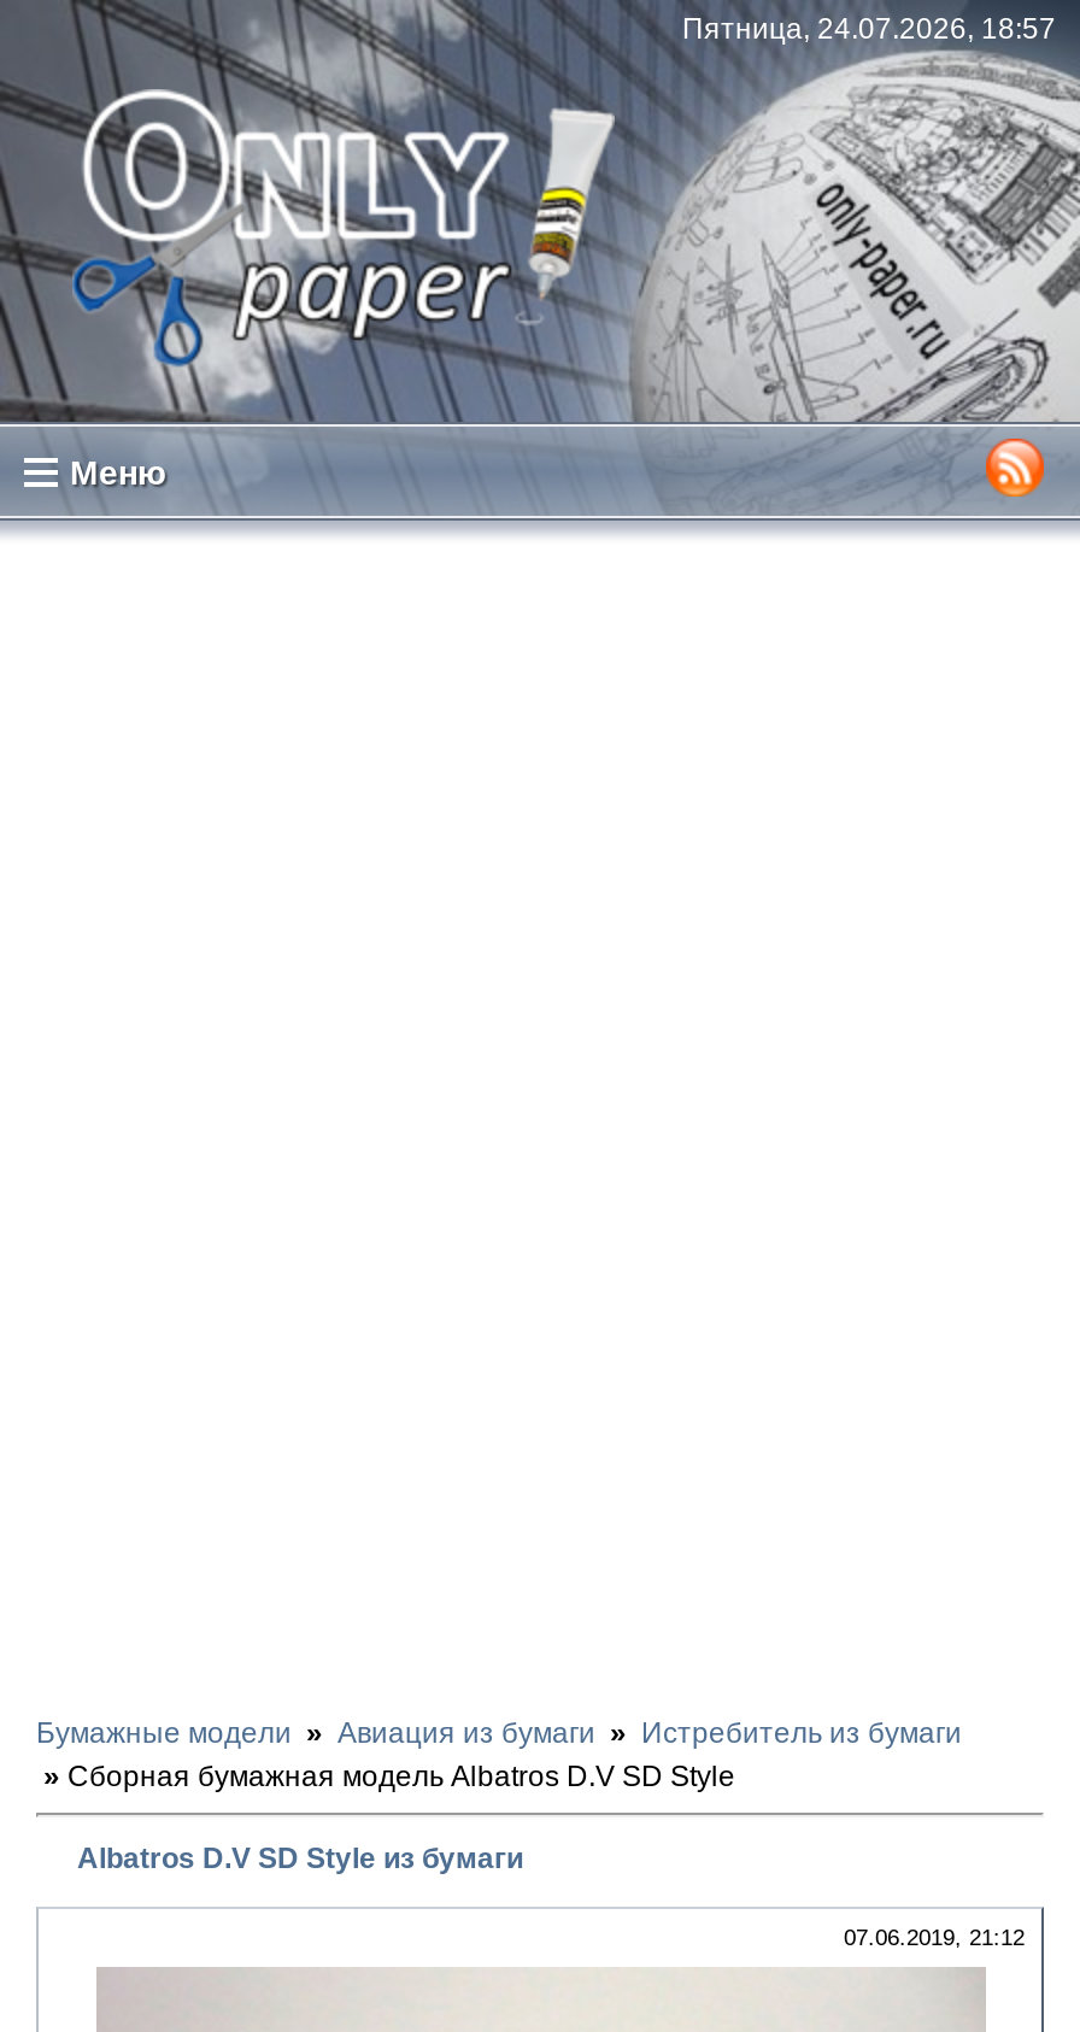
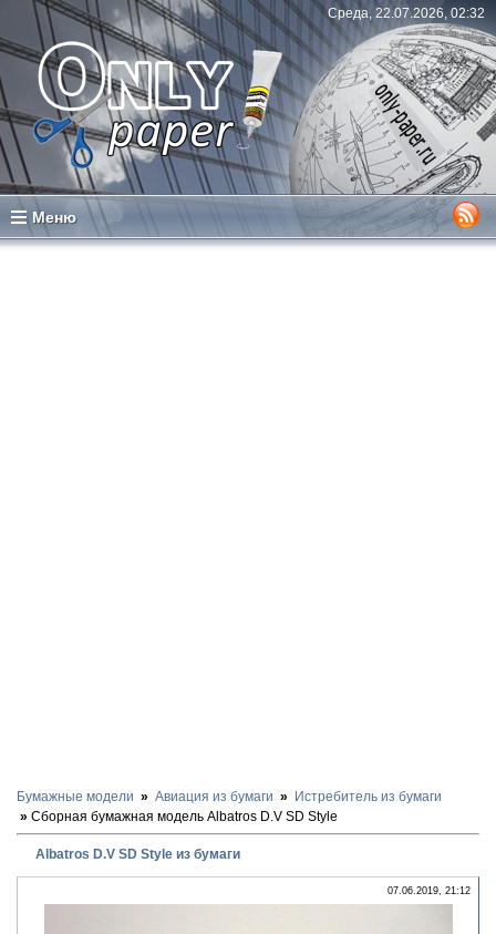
- Пятница, 24.07.2026, 18:57
+ Среда, 22.07.2026, 02:32
